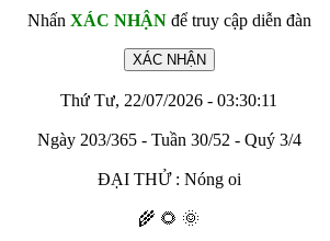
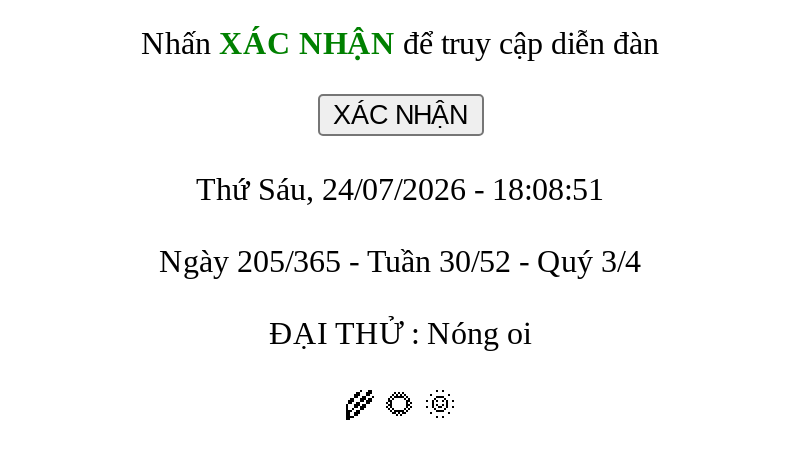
- Thứ Tư, 22/07/2026 - 03:30:11
+ Thứ Sáu, 24/07/2026 - 18:08:51

- Ngày 203/365 - Tuần 30/52 - Quý 3/4
+ Ngày 205/365 - Tuần 30/52 - Quý 3/4
